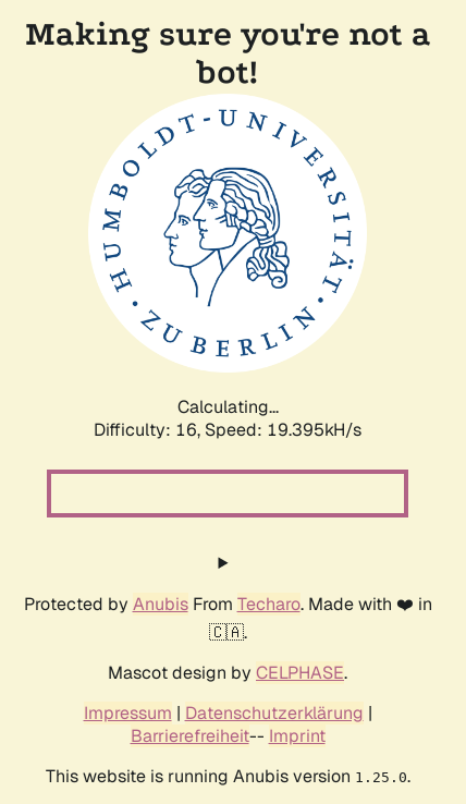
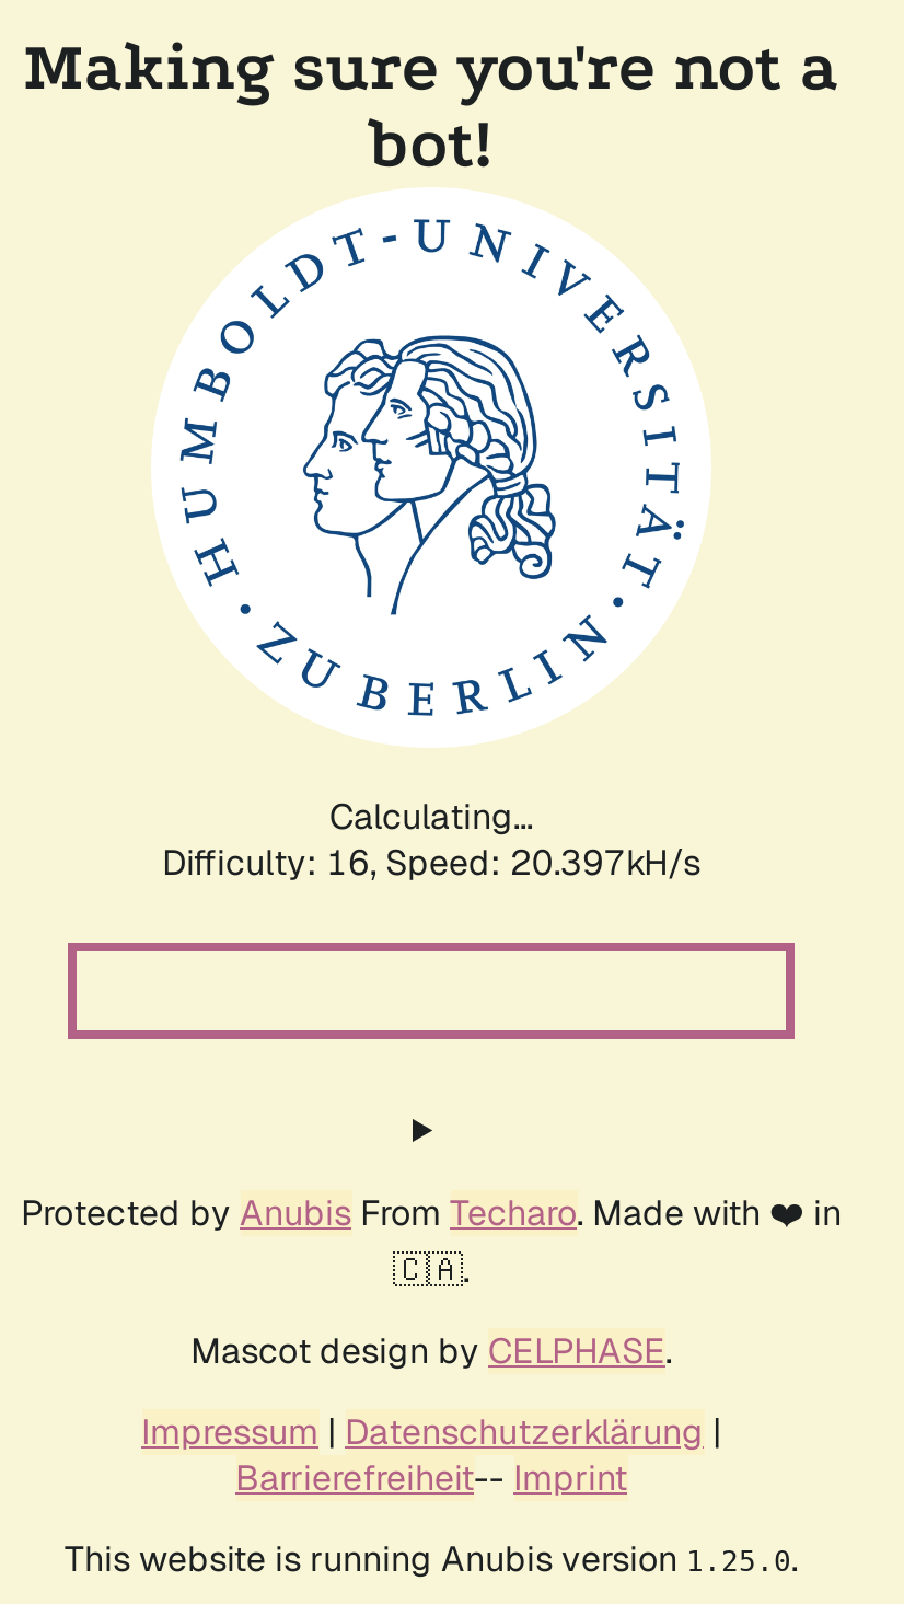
- Difficulty: 16, Speed: 19.395kH/s
+ Difficulty: 16, Speed: 20.397kH/s
